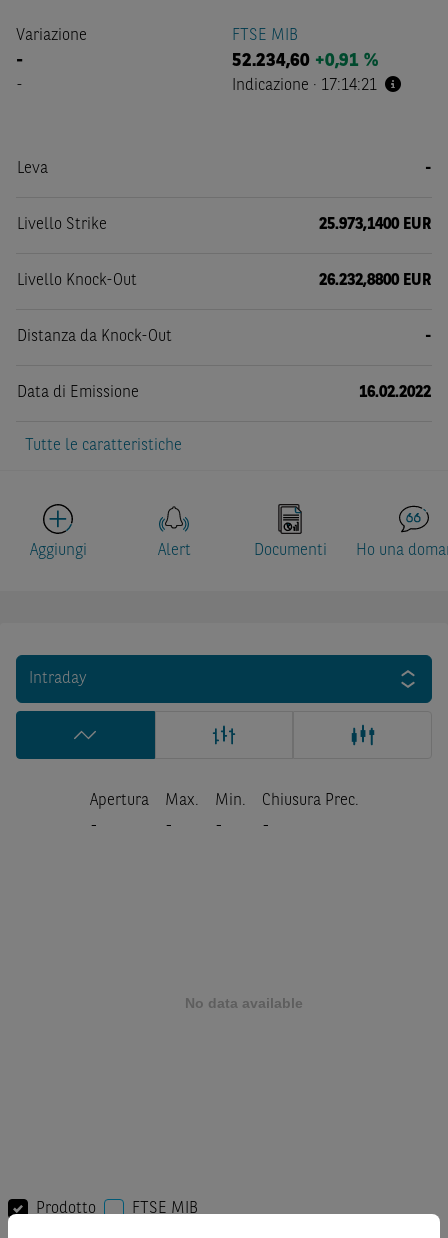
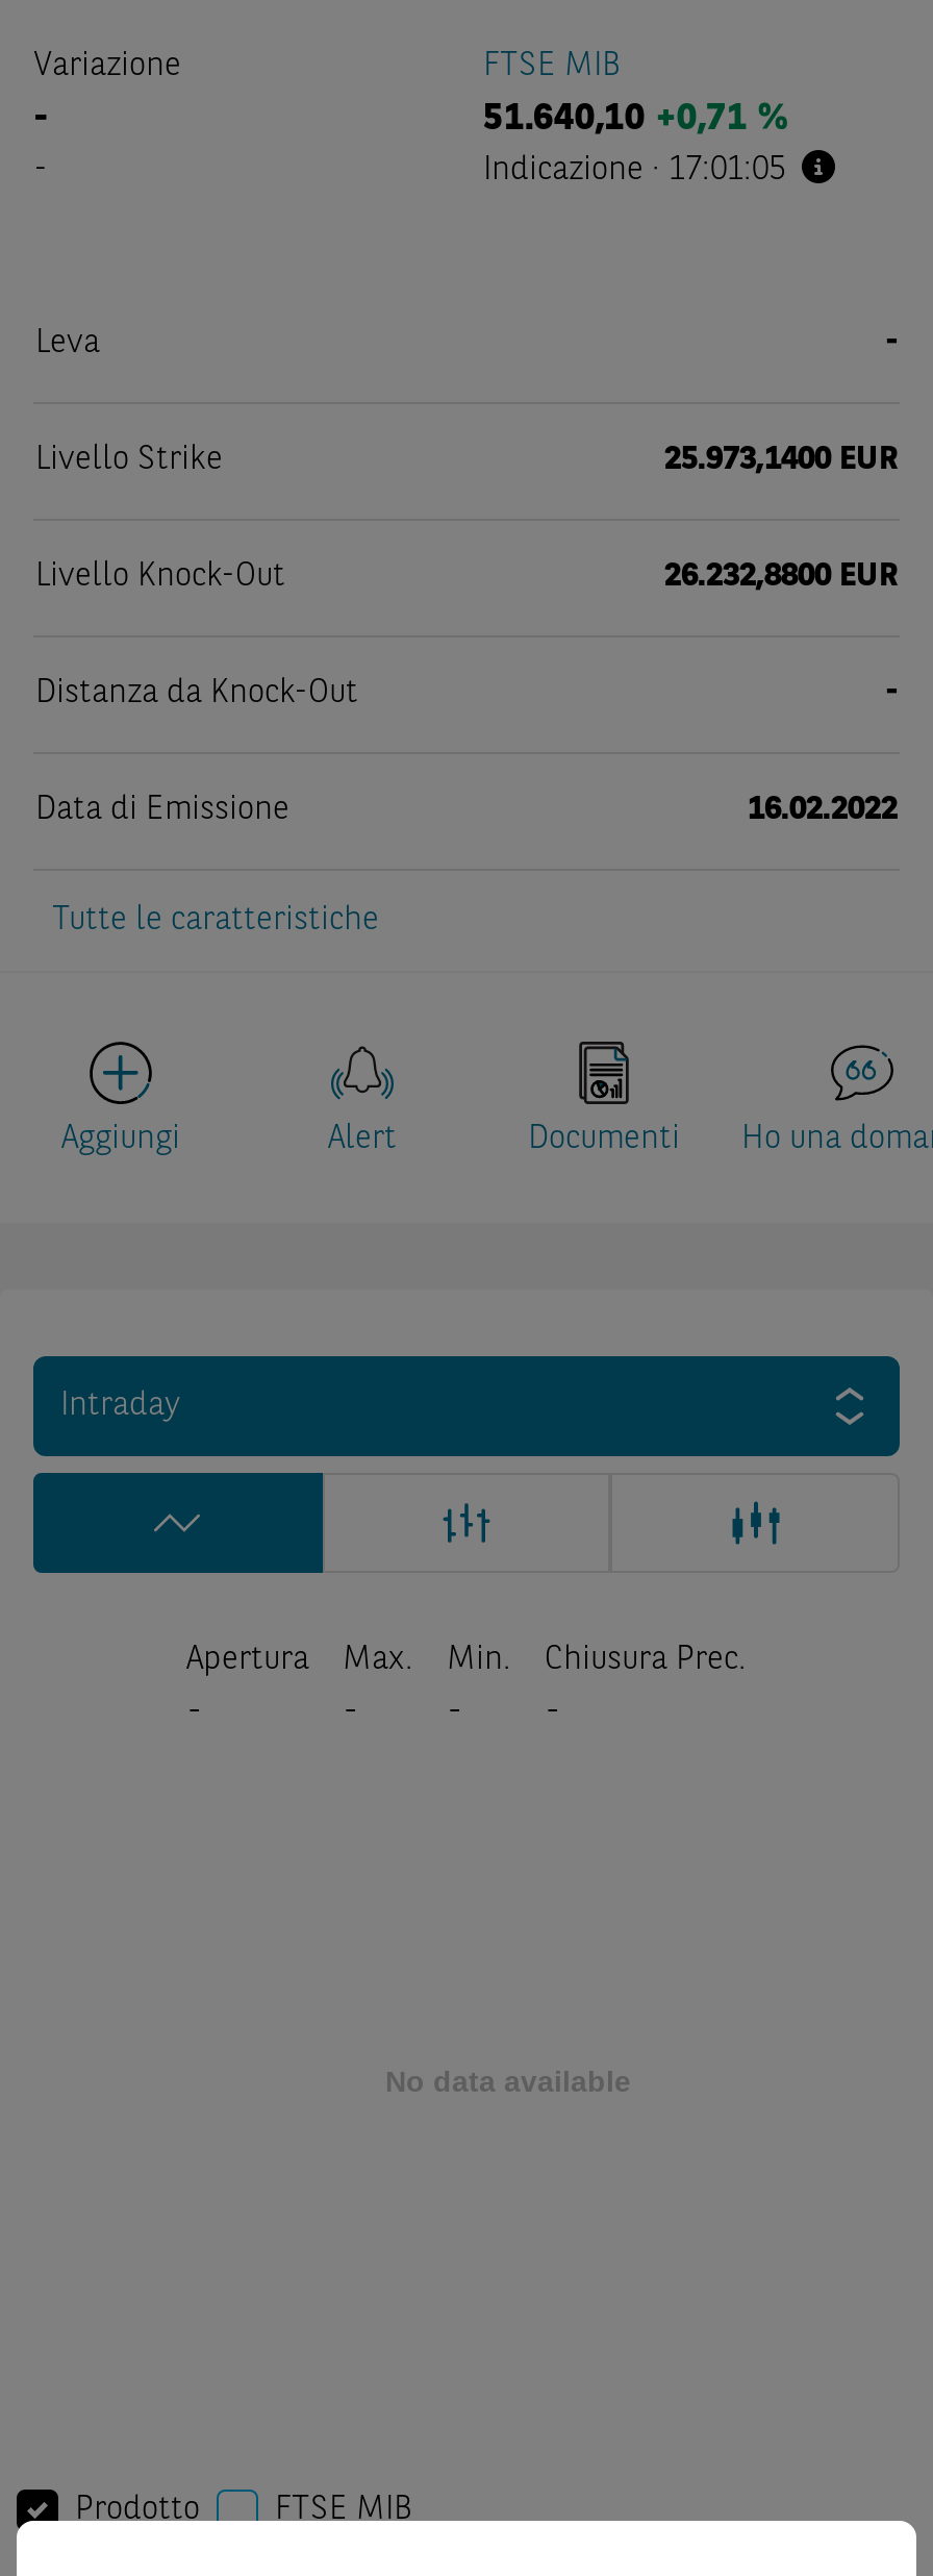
- 52.234,60 +0,91 %
+ 51.640,10 +0,71 %

- Indicazione · 17:14:21
+ Indicazione · 17:01:05
